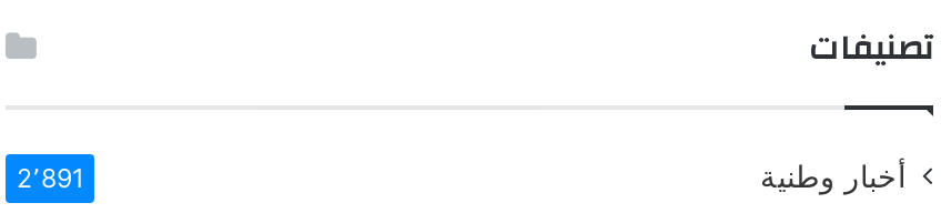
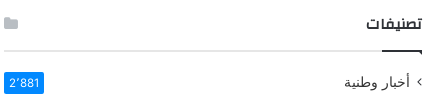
- 2٬891
+ 2٬881
